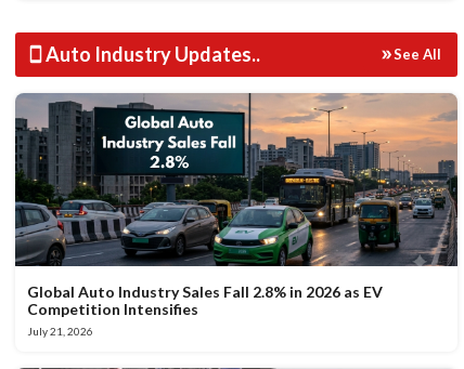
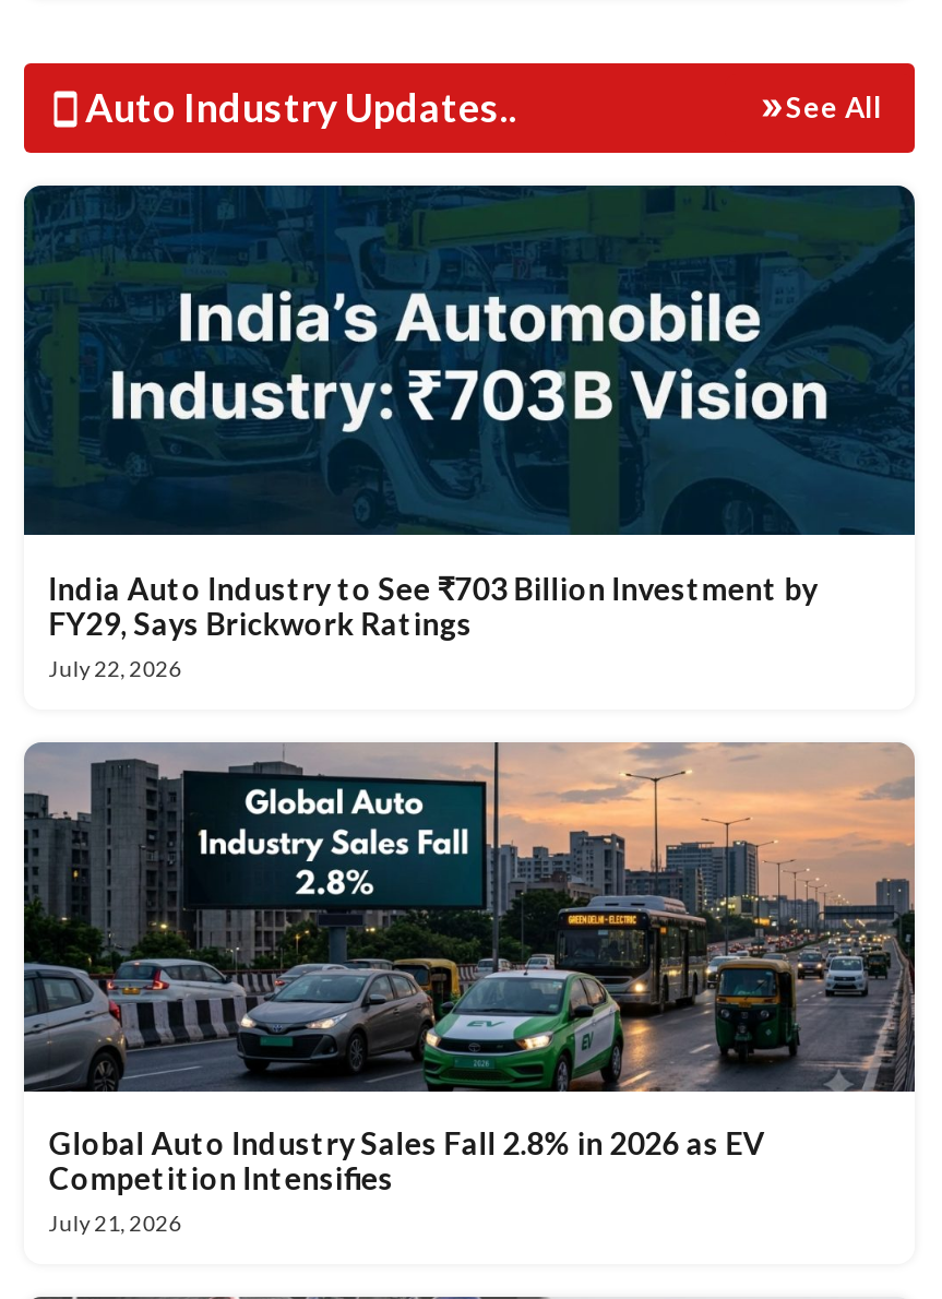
+ [image]
+ India Auto Industry to See ₹703 Billion Investment by
+ FY29, Says Brickwork Ratings
+ July 22, 2026
